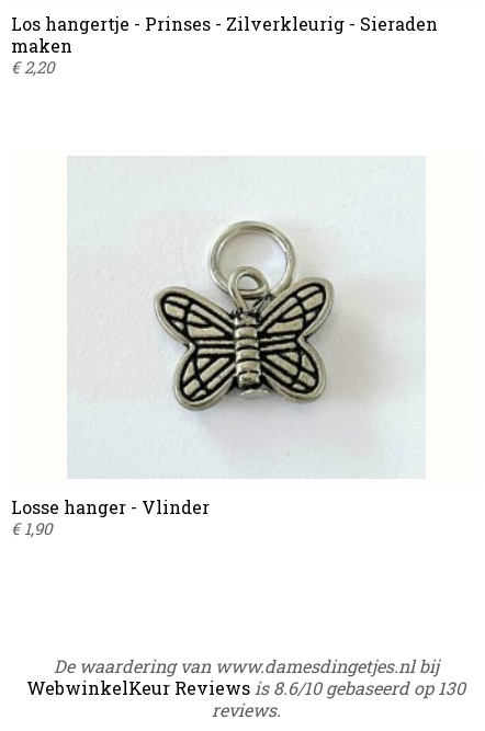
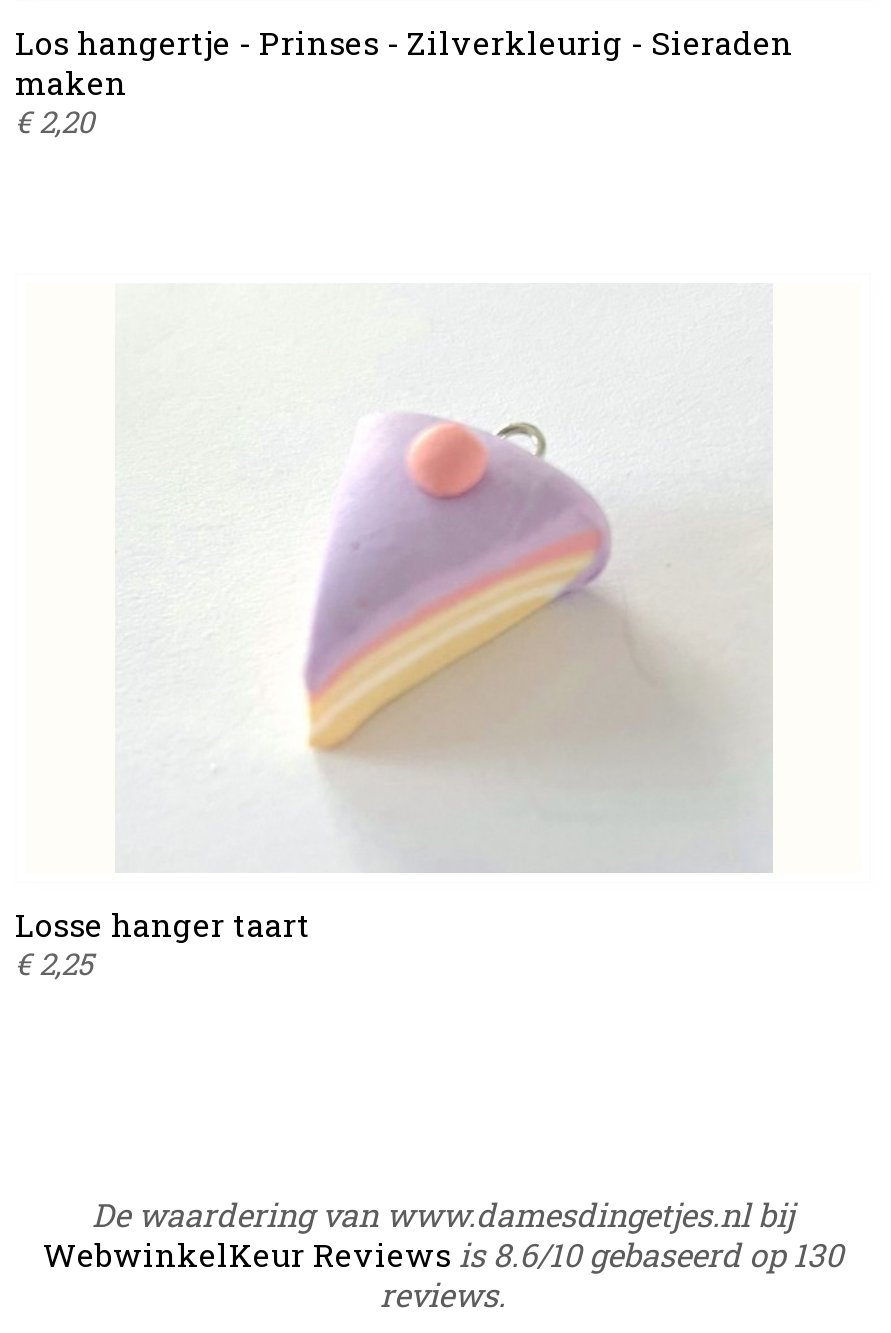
- [image]
- Losse hanger - Vlinder
- € 1,90
+ [image]
+ Losse hanger taart
+ € 2,25
